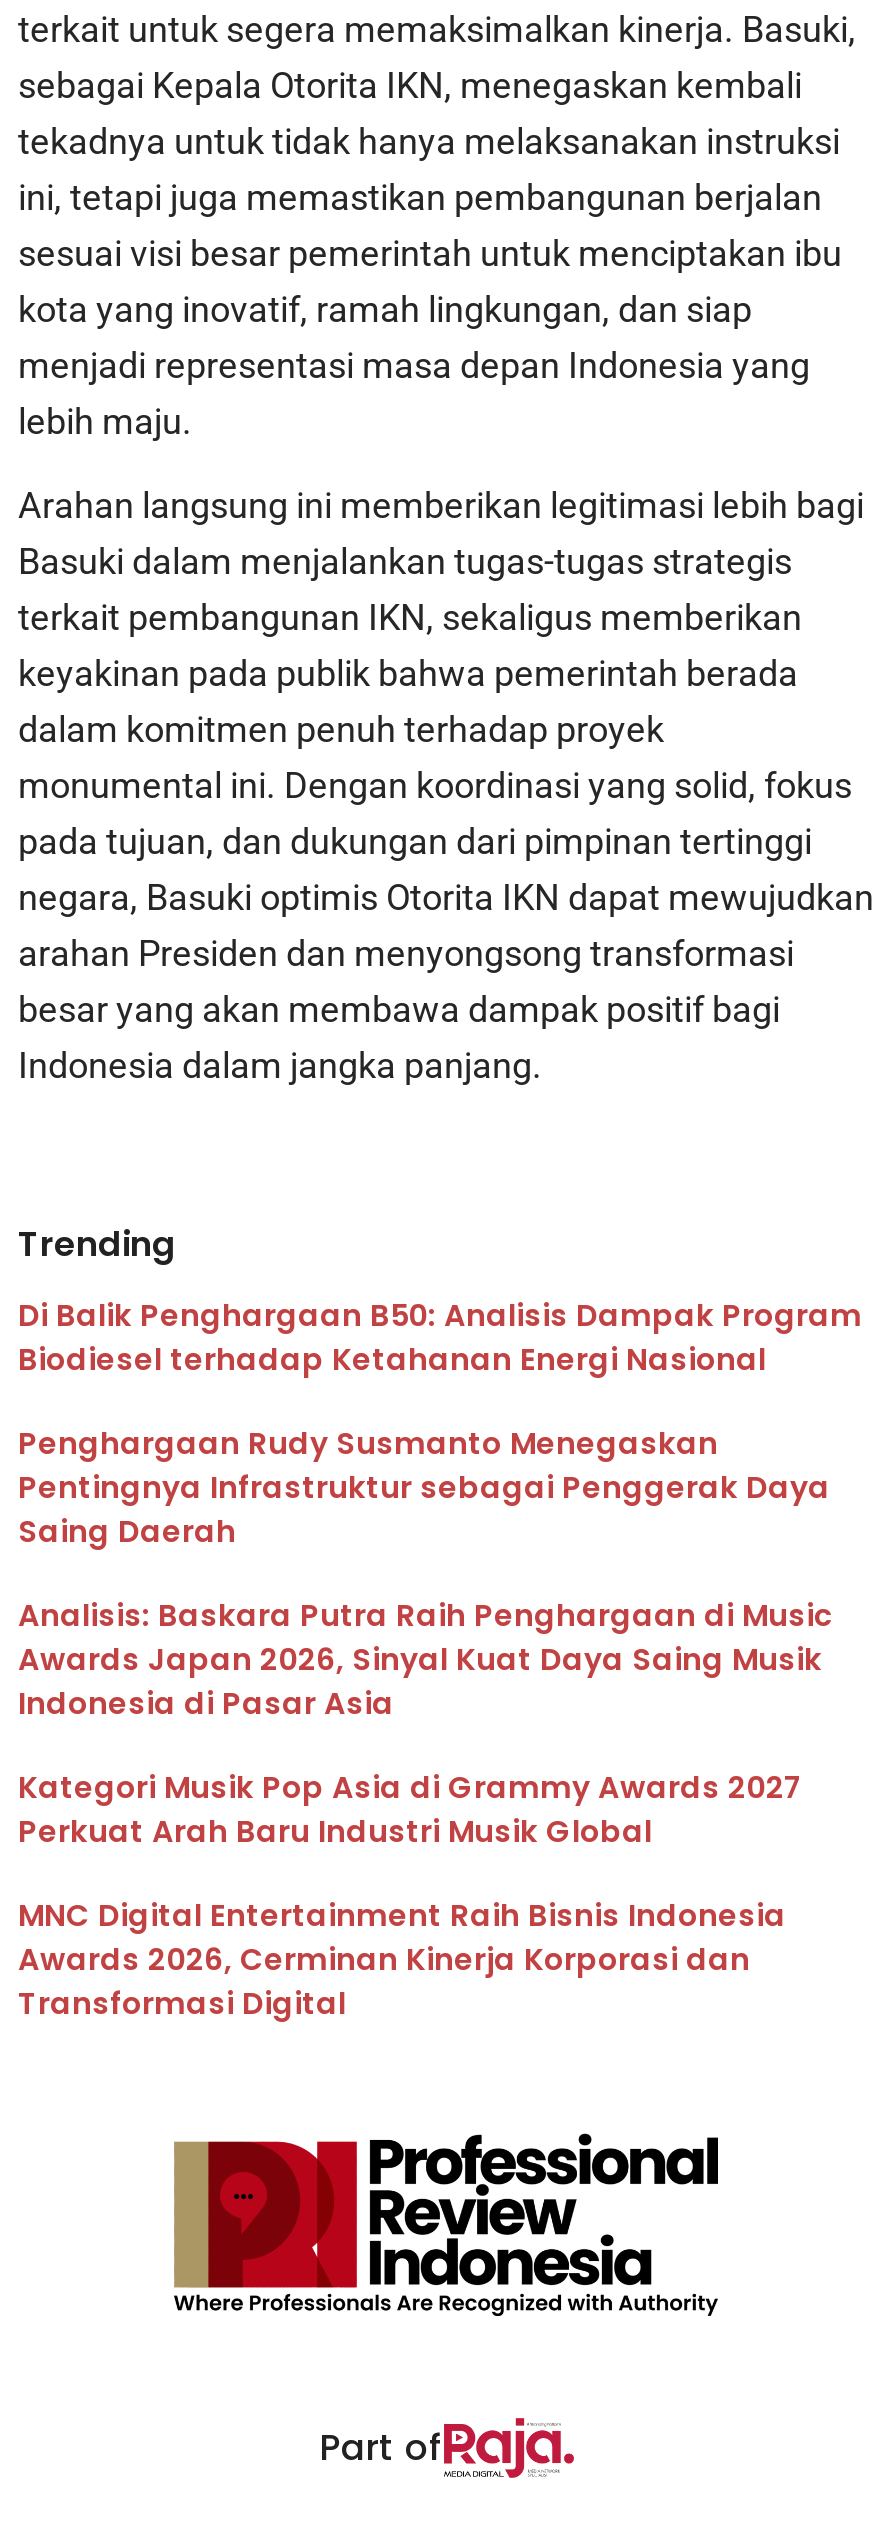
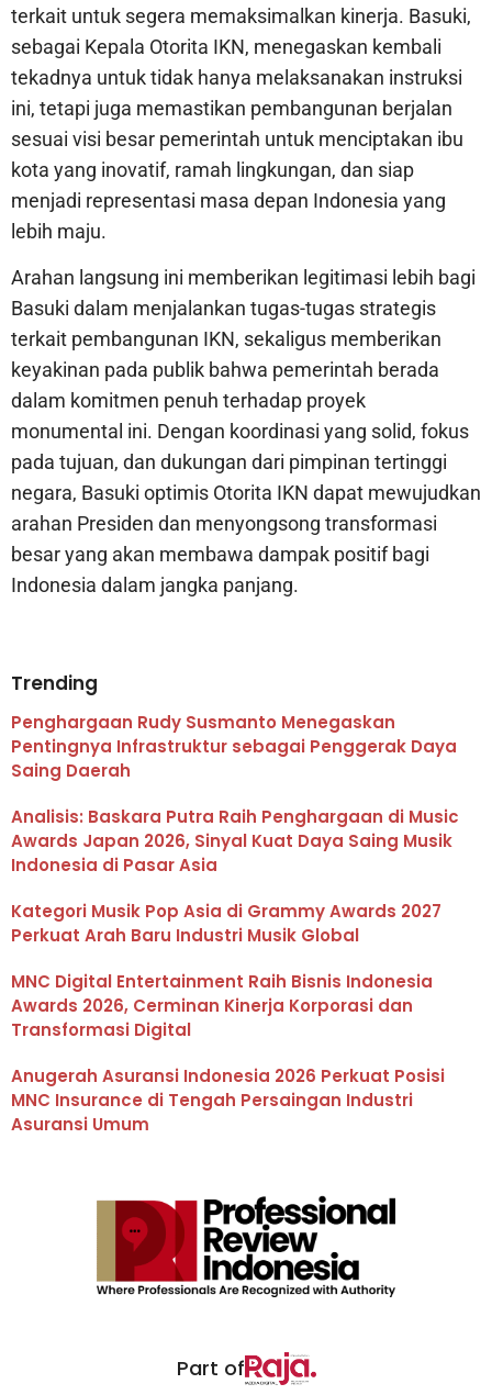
- Di Balik Penghargaan B50: Analisis Dampak Program
- Biodiesel terhadap Ketahanan Energi Nasional

moved up: Penghargaan Rudy Susmanto Menegaskan | Pentingnya Infrastruktur sebagai Penggerak Daya | Saing Daerah | ... | Awards 2026, Cerminan Kinerja Korporasi dan | Transformasi Digital

+ Anugerah Asuransi Indonesia 2026 Perkuat Posisi
+ MNC Insurance di Tengah Persaingan Industri
+ Asuransi Umum
